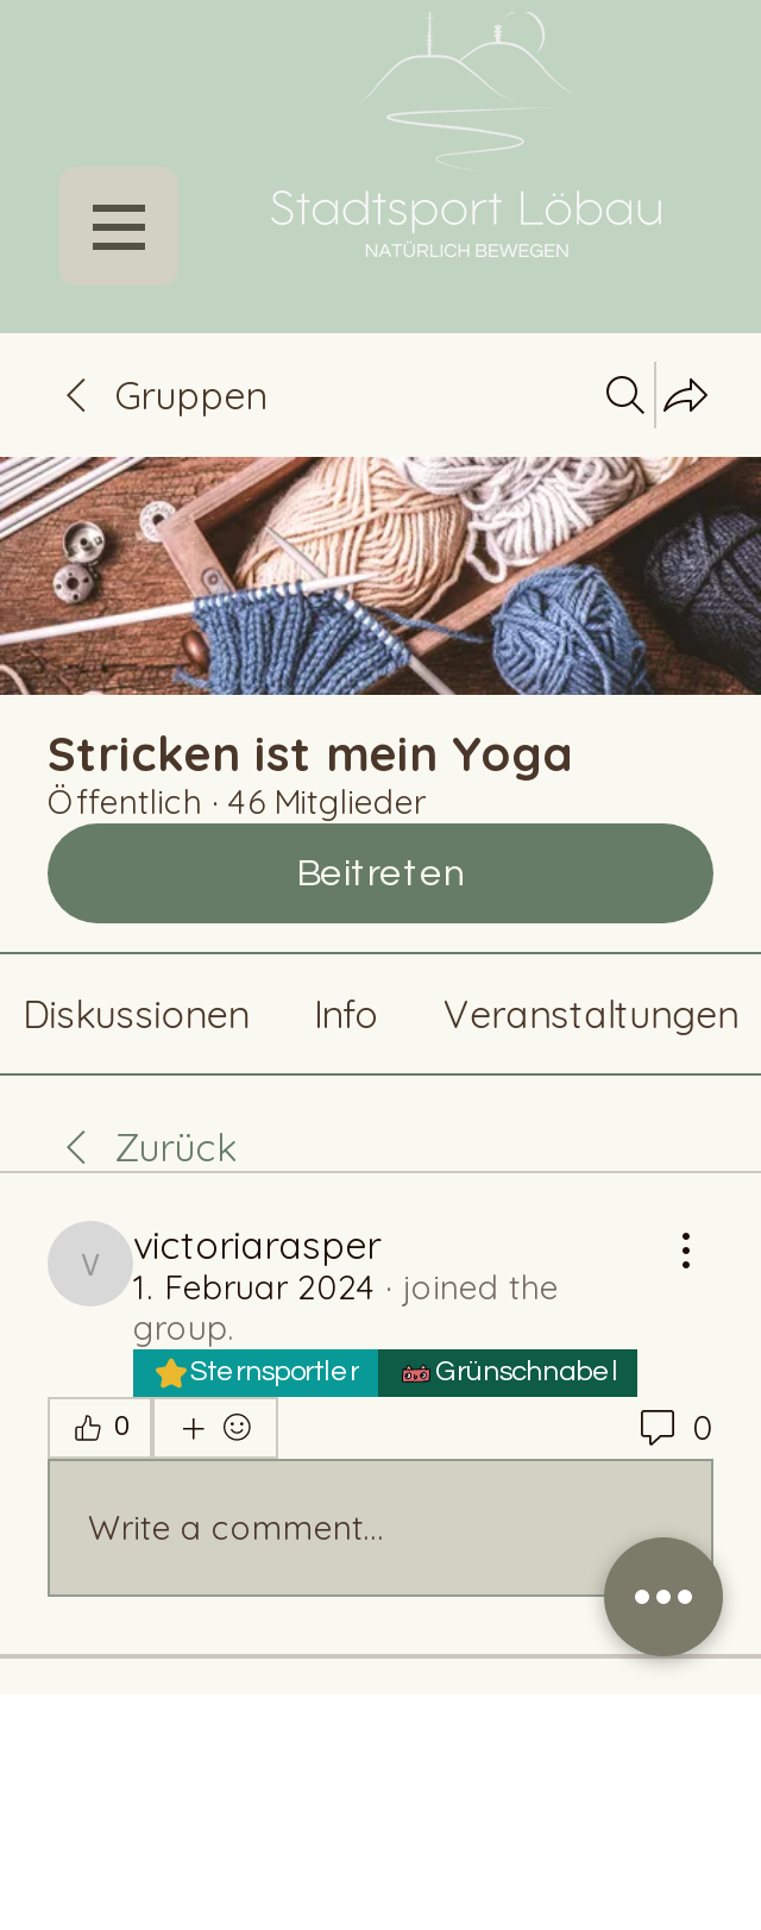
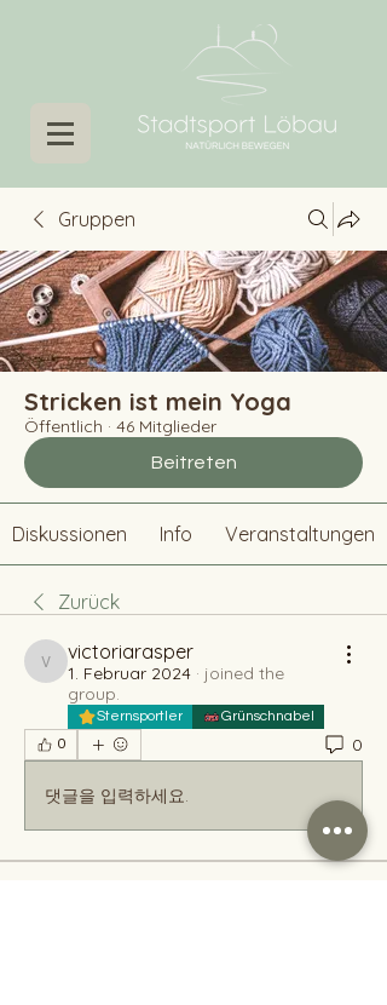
- Write a comment...
+ 댓글을 입력하세요.
